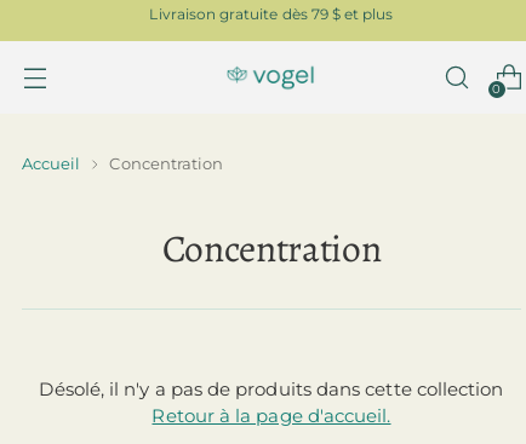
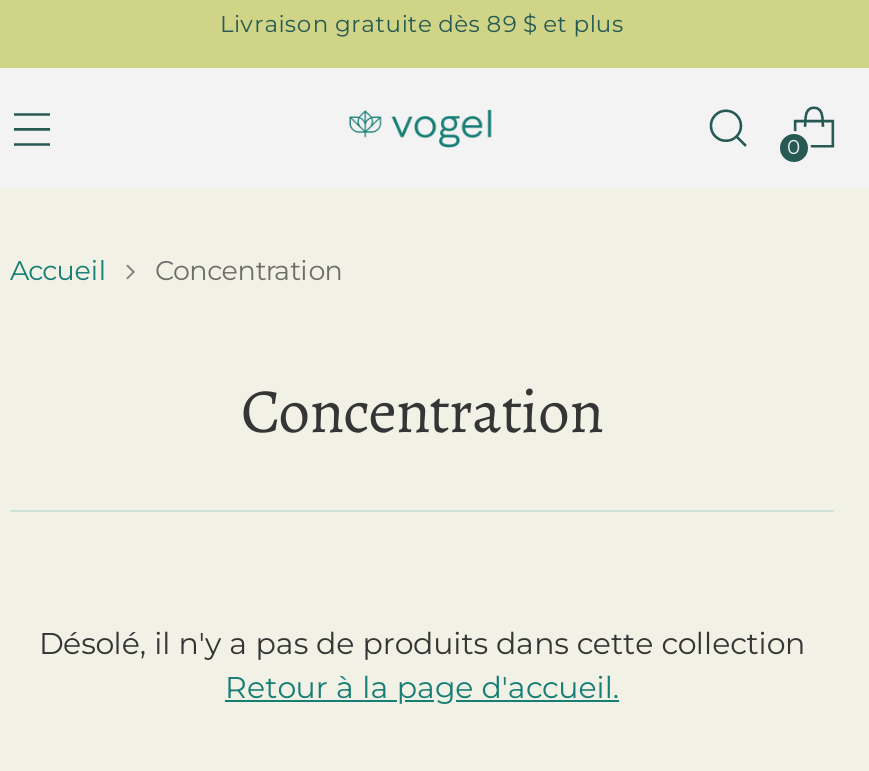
- Livraison gratuite dès 79 $ et plus
+ Livraison gratuite dès 89 $ et plus
